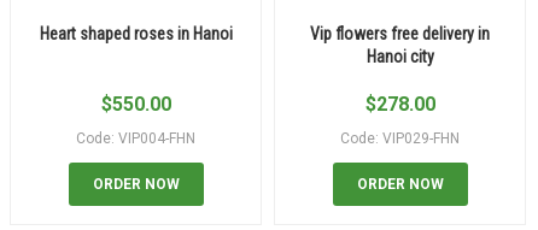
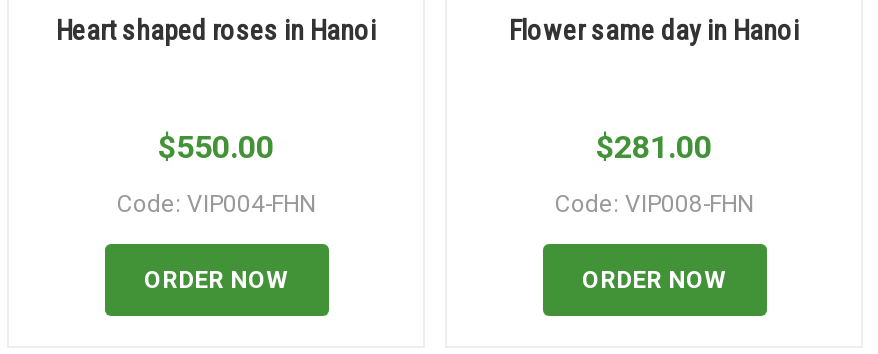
- Vip flowers free delivery in
- Hanoi city
+ Flower same day in Hanoi

- $278.00
+ $281.00

- Code: VIP029-FHN
+ Code: VIP008-FHN
